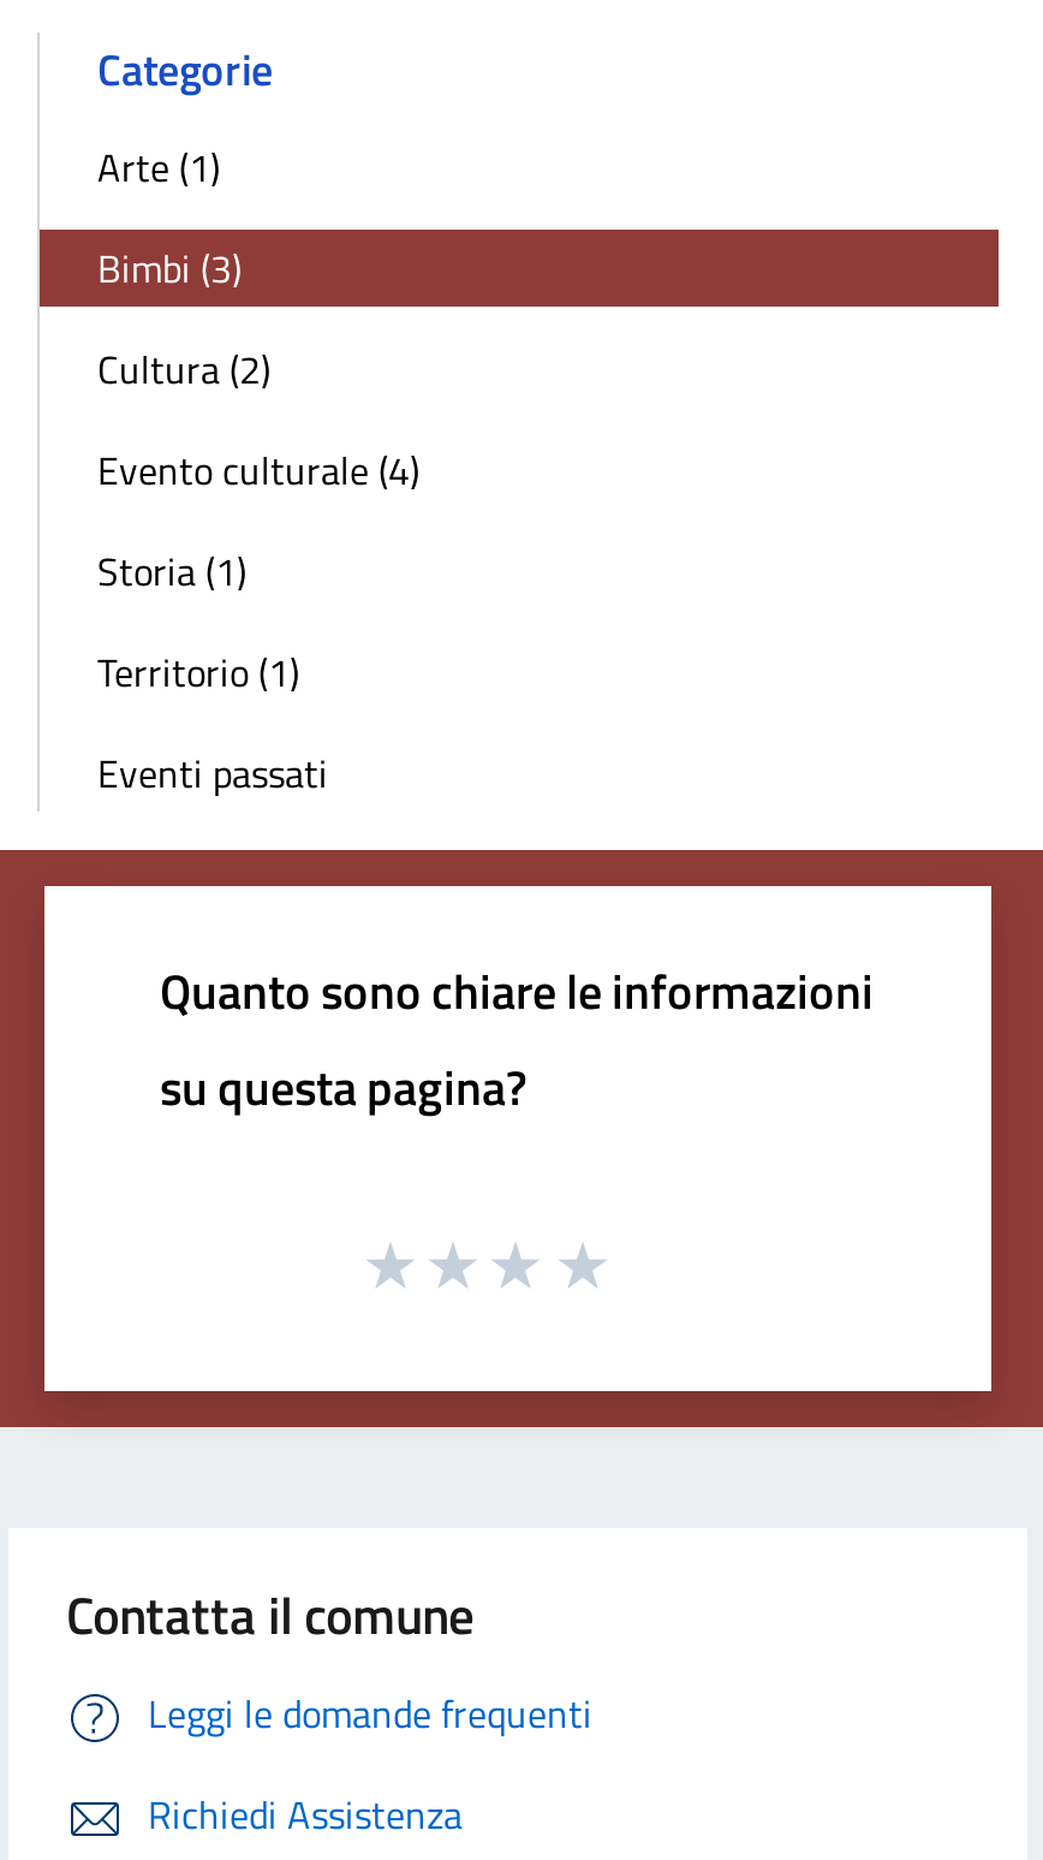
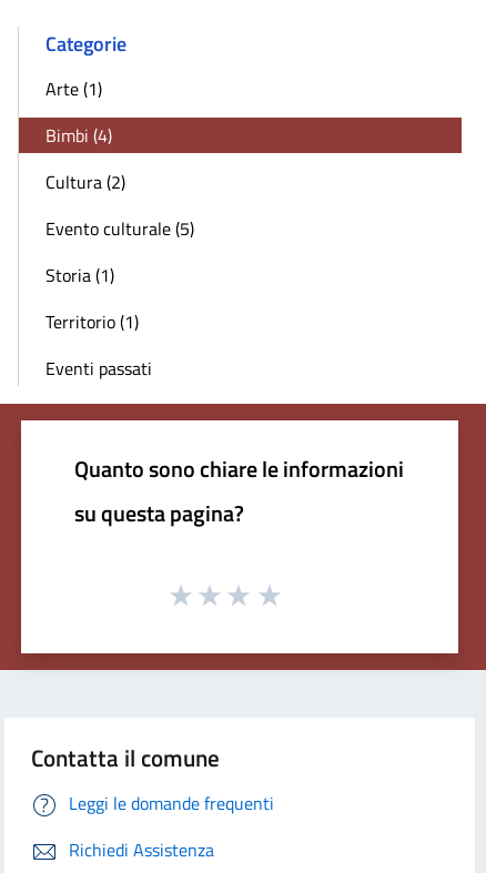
- Bimbi (3)
+ Bimbi (4)

- Evento culturale (4)
+ Evento culturale (5)
